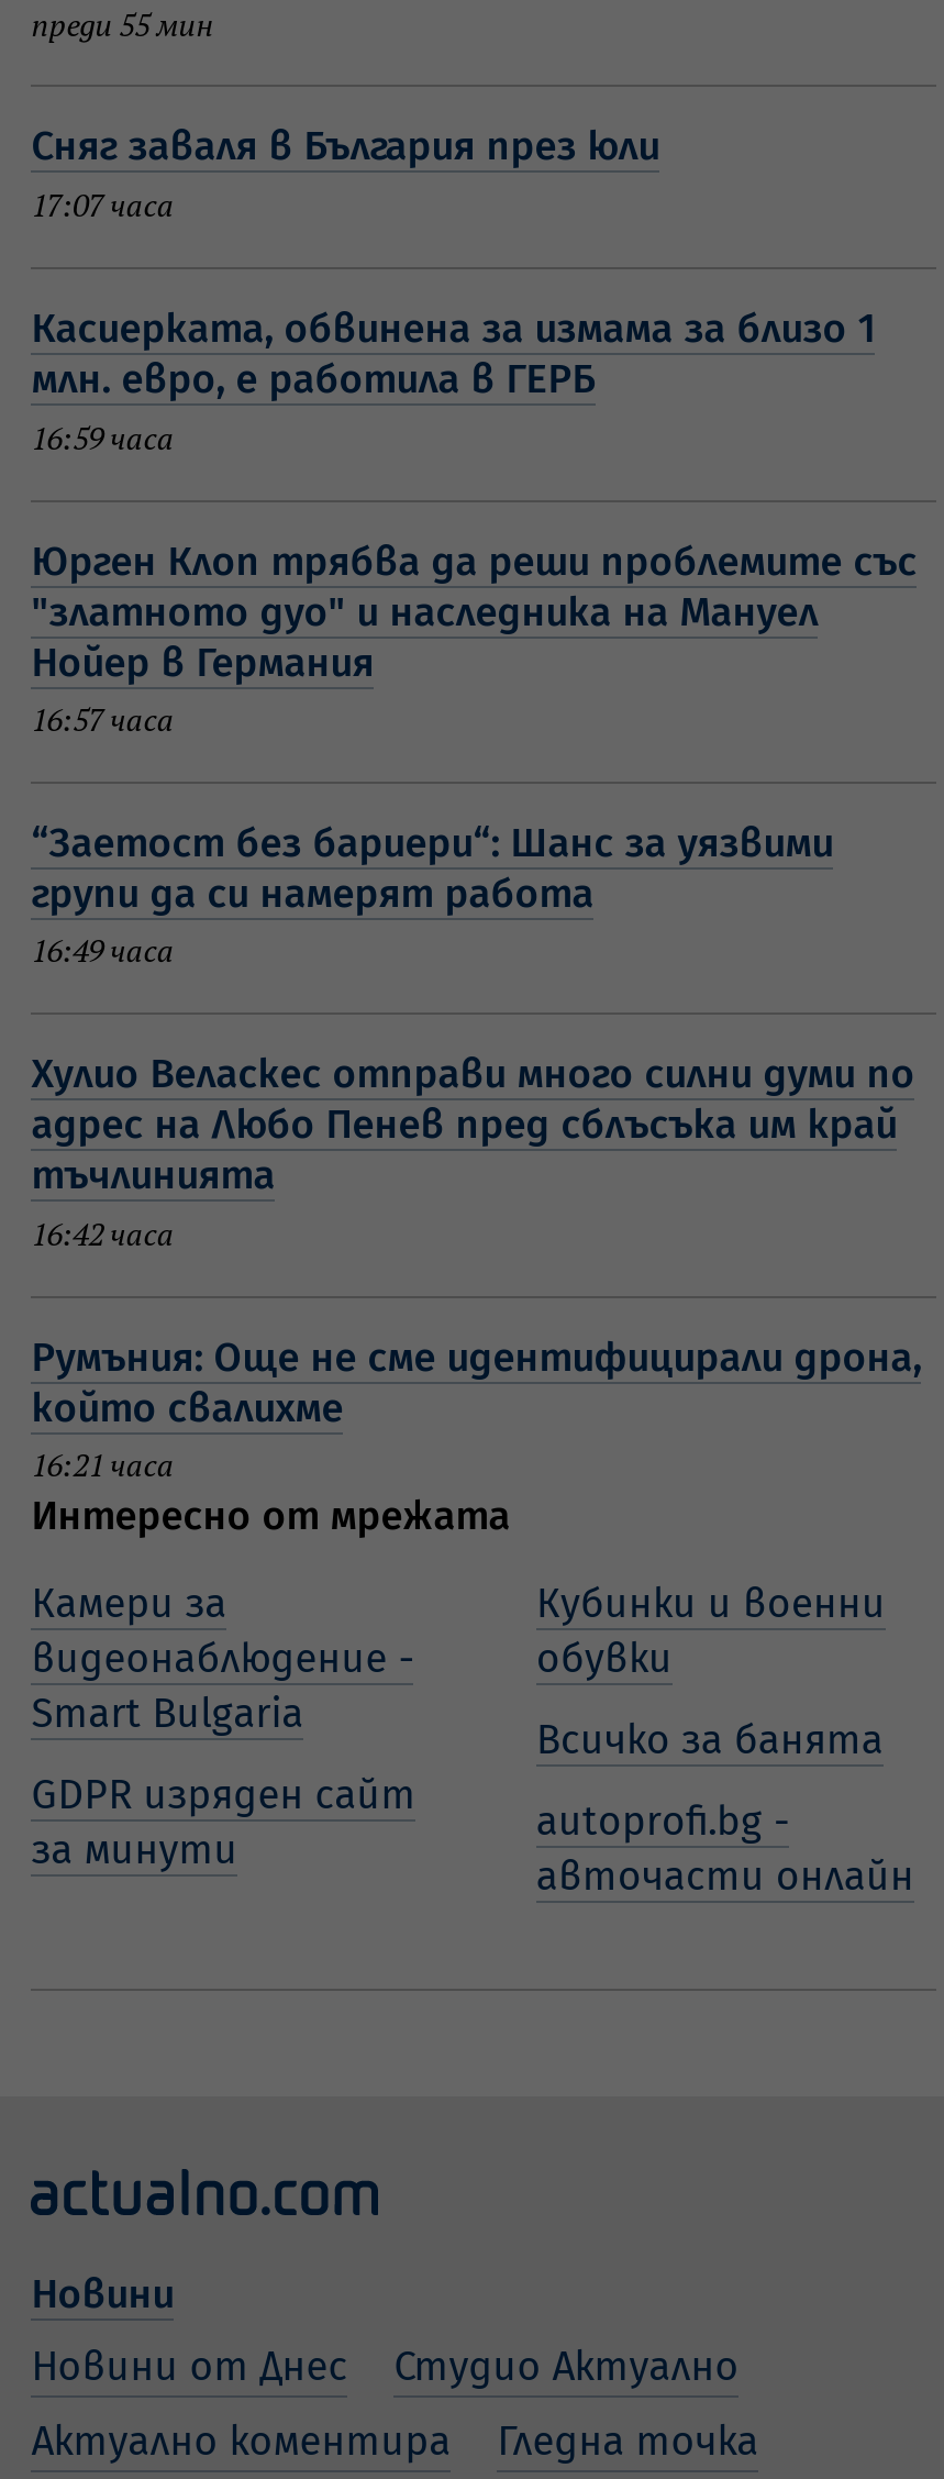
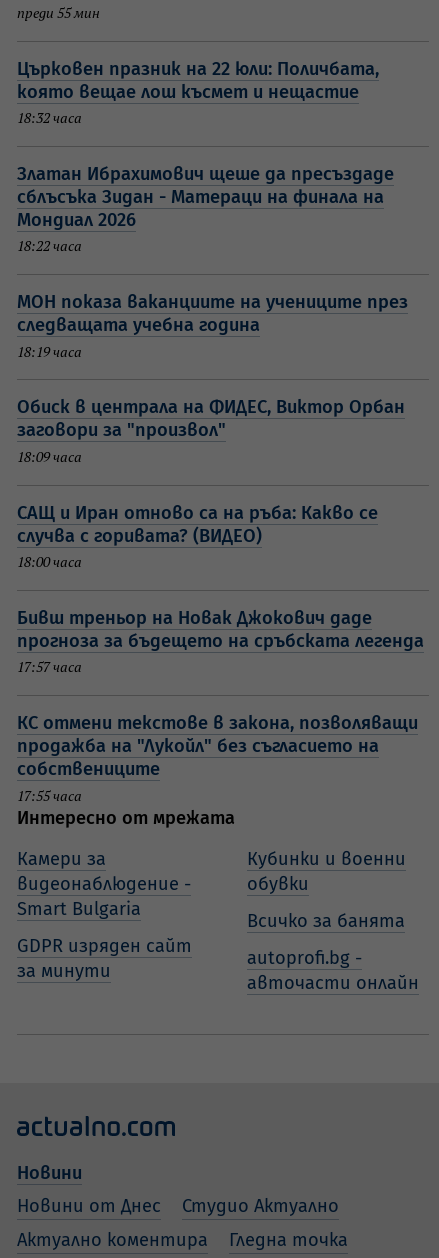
- Сняг заваля в България през юли
- 17:07 часа
- Касиерката, обвинена за измама за близо 1
- млн. евро, е работила в ГЕРБ
- 16:59 часа
- Юрген Клоп трябва да реши проблемите със
- "златното дуо" и наследника на Мануел
- Нойер в Германия
- 16:57 часа
- “Заетост без бариери“: Шанс за уязвими
- групи да си намерят работа
- 16:49 часа
- Хулио Веласкес отправи много силни думи по
- адрес на Любо Пенев пред сблъсъка им край
- тъчлинията
- 16:42 часа
- Румъния: Още не сме идентифицирали дрона,
- който свалихме
- 16:21 часа
+ Църковен празник на 22 юли: Поличбата,
+ която вещае лош късмет и нещастие
+ 18:32 часа
+ Златан Ибрахимович щеше да пресъздаде
+ сблъсъка Зидан - Матераци на финала на
+ Мондиал 2026
+ 18:22 часа
+ МОН показа ваканциите на учениците през
+ следващата учебна година
+ 18:19 часа
+ Обиск в централа на ФИДЕС, Виктор Орбан
+ заговори за "произвол"
+ 18:09 часа
+ САЩ и Иран отново са на ръба: Какво се
+ случва с горивата? (ВИДЕО)
+ 18:00 часа
+ Бивш треньор на Новак Джокович даде
+ прогноза за бъдещето на сръбската легенда
+ 17:57 часа
+ КС отмени текстове в закона, позволяващи
+ продажба на "Лукойл" без съгласието на
+ собствениците
+ 17:55 часа
